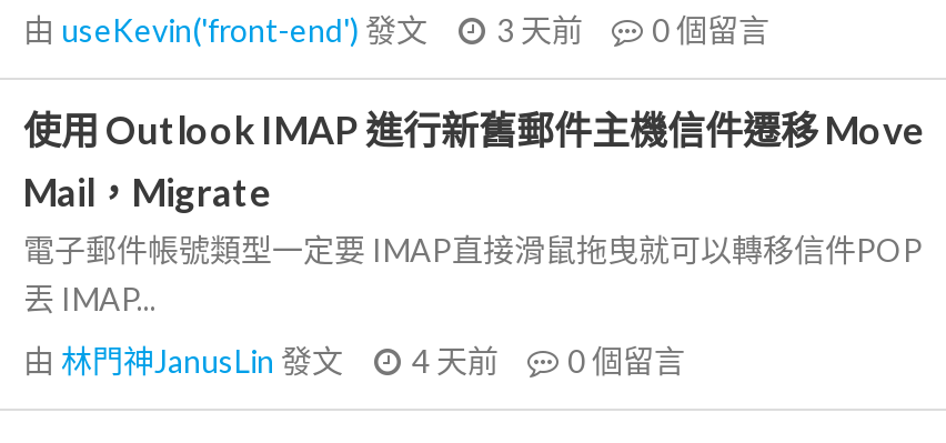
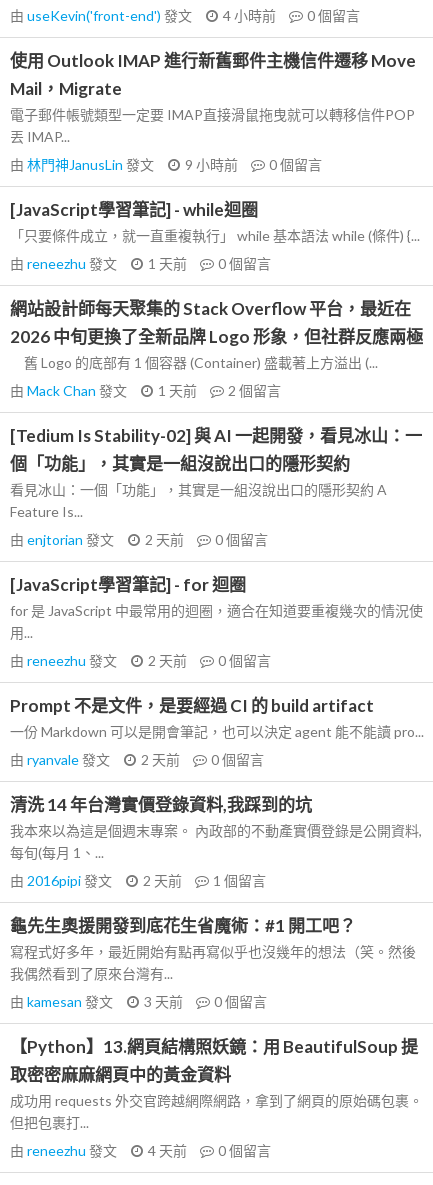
- 由useKevin('front-end')發文 3 天前 0個留言
+ 由useKevin('front-end')發文 4 小時前 0個留言

+ 9 小時前
+ 0個留言
+ [JavaScript學習筆記] - while迴圈
+ 「只要條件成立，就一直重複執行」 while 基本語法 while (條件) {...
+ 由reneezhu發文
+ 1 天前
+ 0個留言
+ 網站設計師每天聚集的 Stack Overflow 平台，最近在
+ 2026 中旬更換了全新品牌 Logo 形象，但社群反應兩極
+ 舊 Logo 的底部有 1 個容器 (Container) 盛載著上方溢出 (...
+ 由Mack Chan發文
+ 1 天前
+ 2個留言
+ [Tedium Is Stability-02] 與 AI 一起開發，看見冰山：一
+ 個「功能」，其實是一組沒說出口的隱形契約
+ 看見冰山：一個「功能」，其實是一組沒說出口的隱形契約 A
+ Feature Is...
+ 由enjtorian發文
+ 2 天前
+ 0個留言
+ [JavaScript學習筆記] - for 迴圈
+ for 是 JavaScript 中最常用的迴圈，適合在知道要重複幾次的情況使
+ 用...
+ 由reneezhu發文
+ 2 天前
+ 0個留言
+ Prompt 不是文件，是要經過 CI 的 build artifact
+ 一份 Markdown 可以是開會筆記，也可以決定 agent 能不能讀 pro...
+ 由ryanvale發文
+ 2 天前
+ 0個留言
+ 清洗 14 年台灣實價登錄資料,我踩到的坑
+ 我本來以為這是個週末專案。 內政部的不動產實價登錄是公開資料,
+ 每旬(每月 1、...
+ 由2016pipi發文
+ 2 天前
+ 1個留言
+ 龜先生奧援開發到底花生省魔術：#1 開工吧？
+ 寫程式好多年，最近開始有點再寫似乎也沒幾年的想法（笑。然後
+ 我偶然看到了原來台灣有...
+ 由kamesan發文
+ 3 天前
+ 0個留言
+ 【Python】13.網頁結構照妖鏡：用 BeautifulSoup 提
+ 取密密麻麻網頁中的黃金資料
+ 成功用 requests 外交官跨越網際網路，拿到了網頁的原始碼包裹。
+ 但把包裹打...
+ 由reneezhu發文
